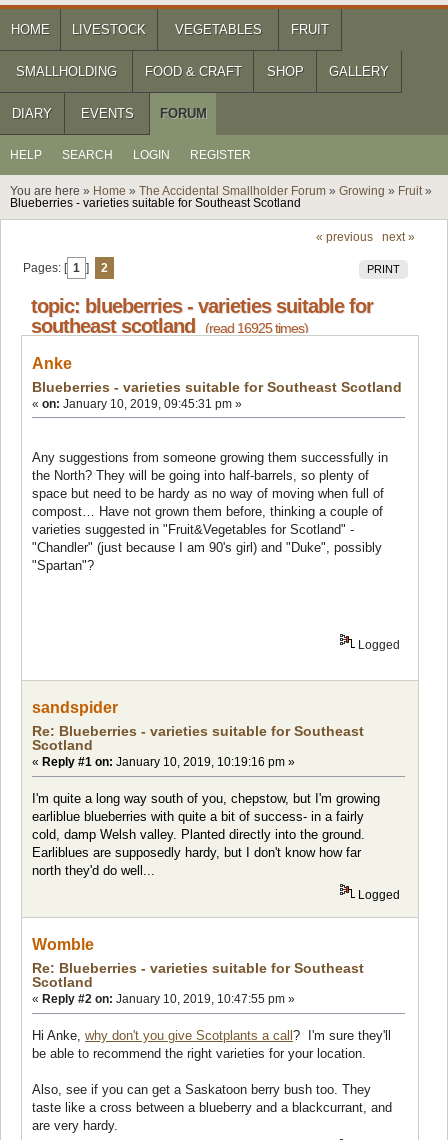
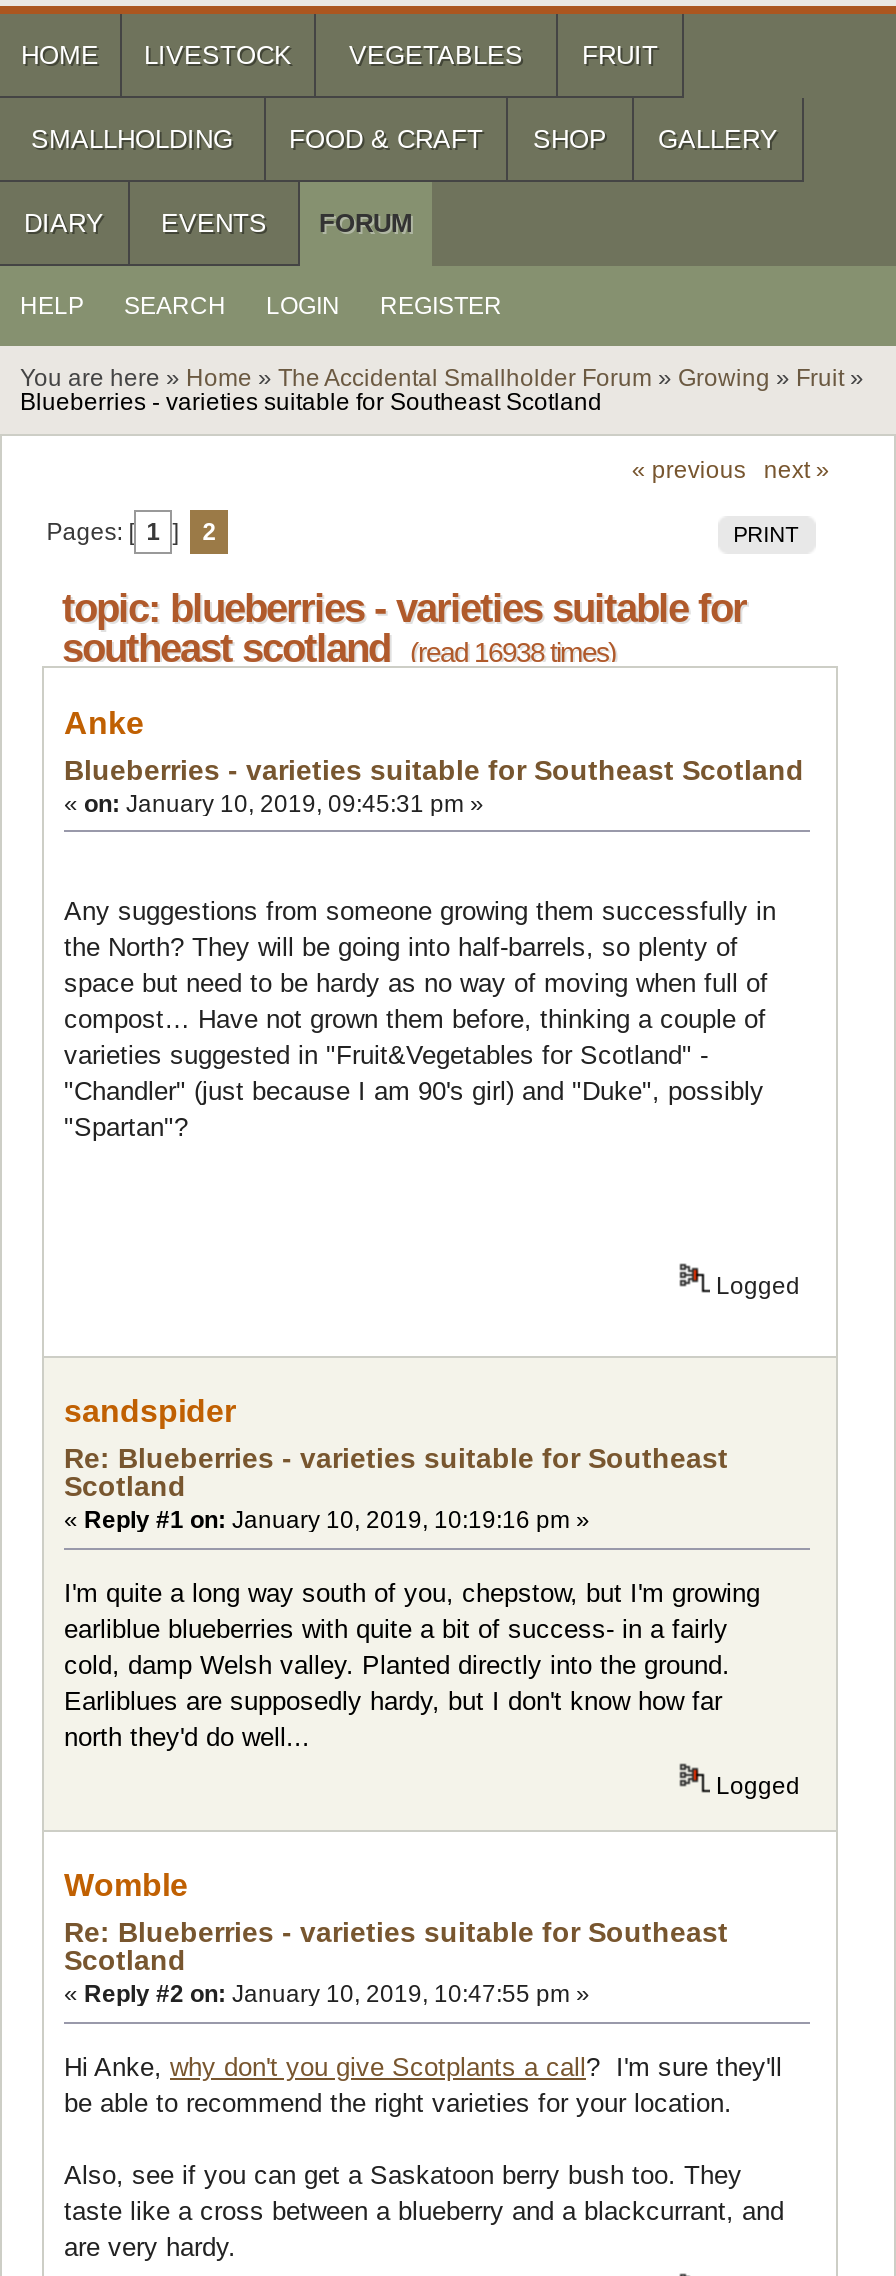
- southeast scotland (read 16925 times)
+ southeast scotland (read 16938 times)
